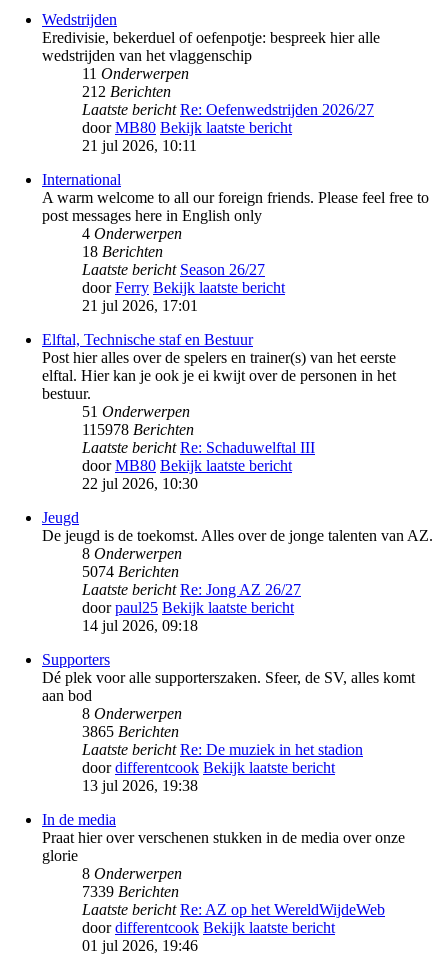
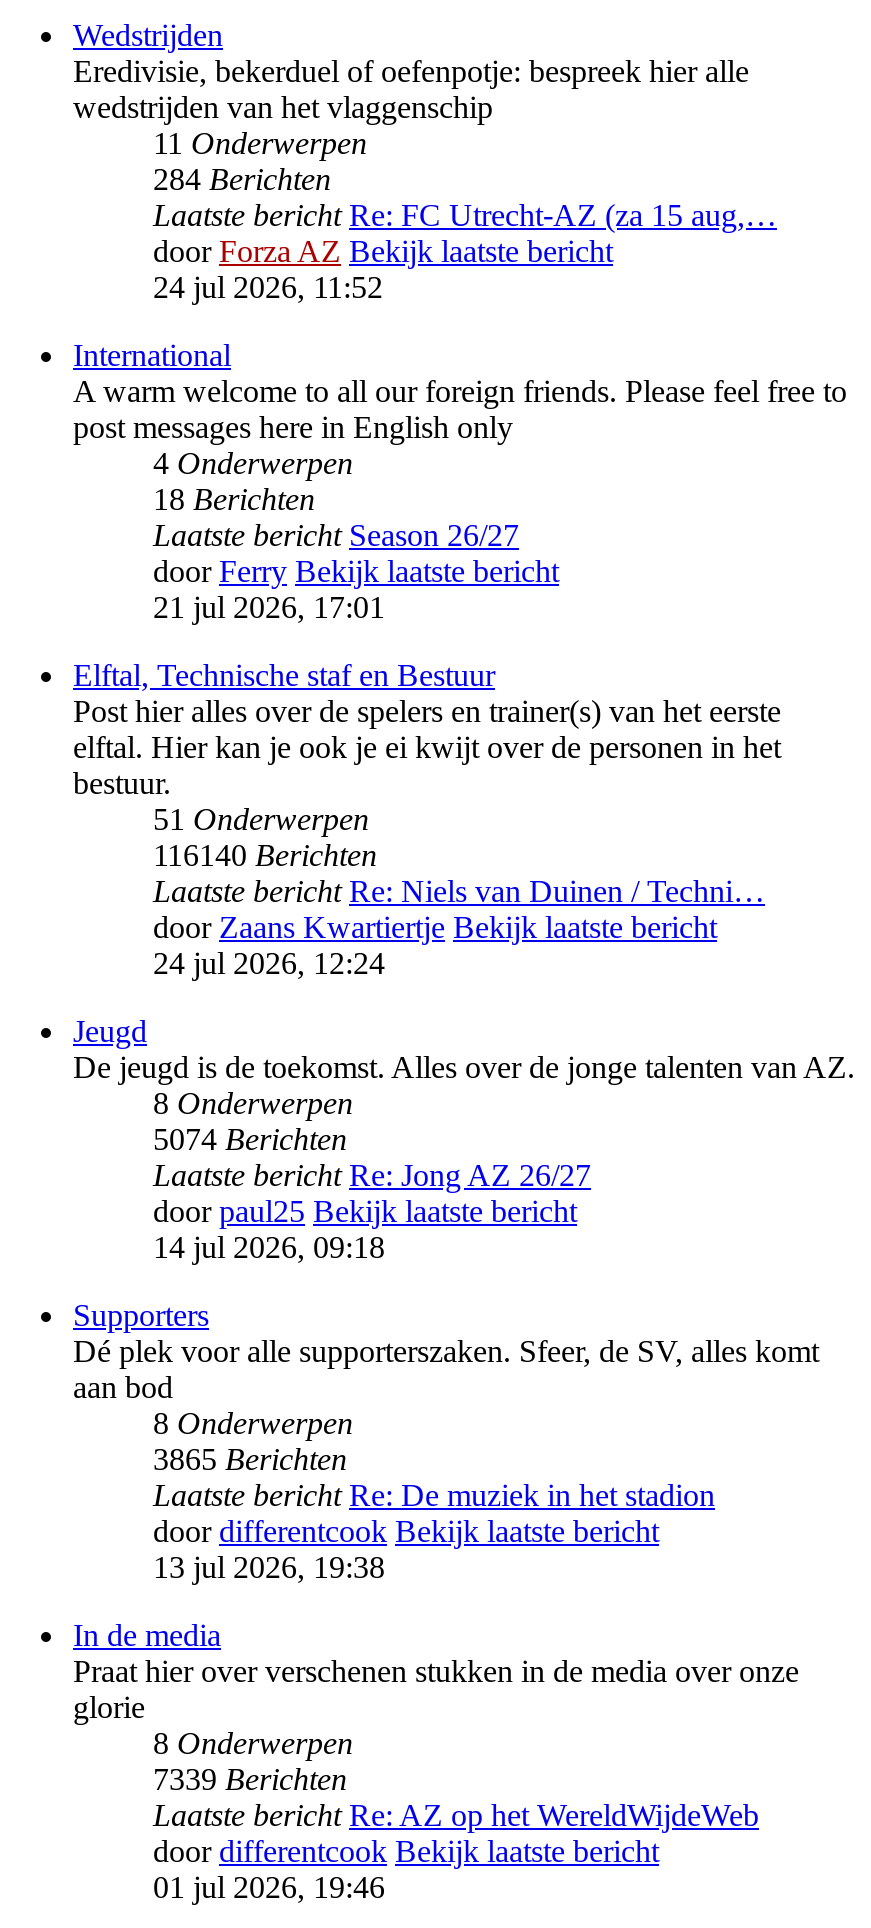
- 212 Berichten
- Laatste bericht Re: Oefenwedstrijden 2026/27
- door MB80 Bekijk laatste bericht
- 21 jul 2026, 10:11
+ 284 Berichten
+ Laatste bericht Re: FC Utrecht-AZ (za 15 aug,…
+ door Forza AZ Bekijk laatste bericht
+ 24 jul 2026, 11:52

- 115978 Berichten
- Laatste bericht Re: Schaduwelftal III
- door MB80 Bekijk laatste bericht
- 22 jul 2026, 10:30
+ 116140 Berichten
+ Laatste bericht Re: Niels van Duinen / Techni…
+ door Zaans Kwartiertje Bekijk laatste bericht
+ 24 jul 2026, 12:24
